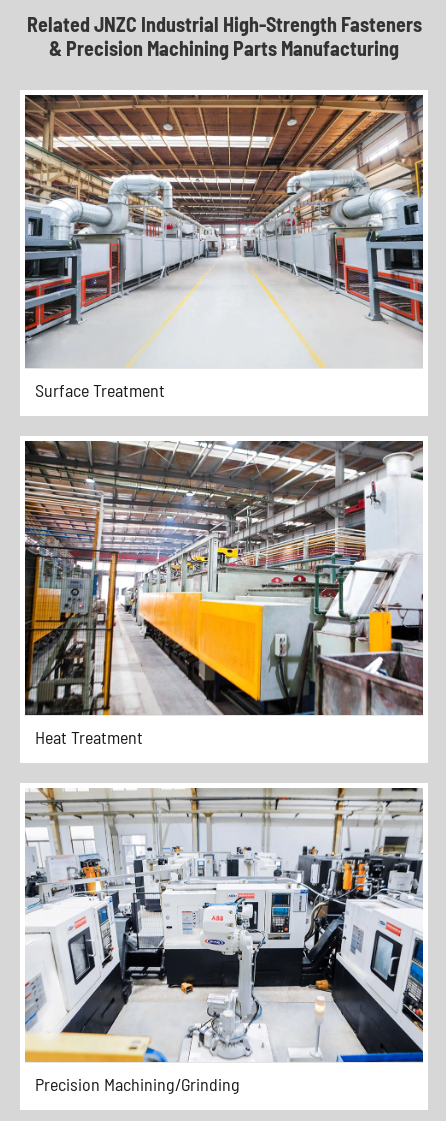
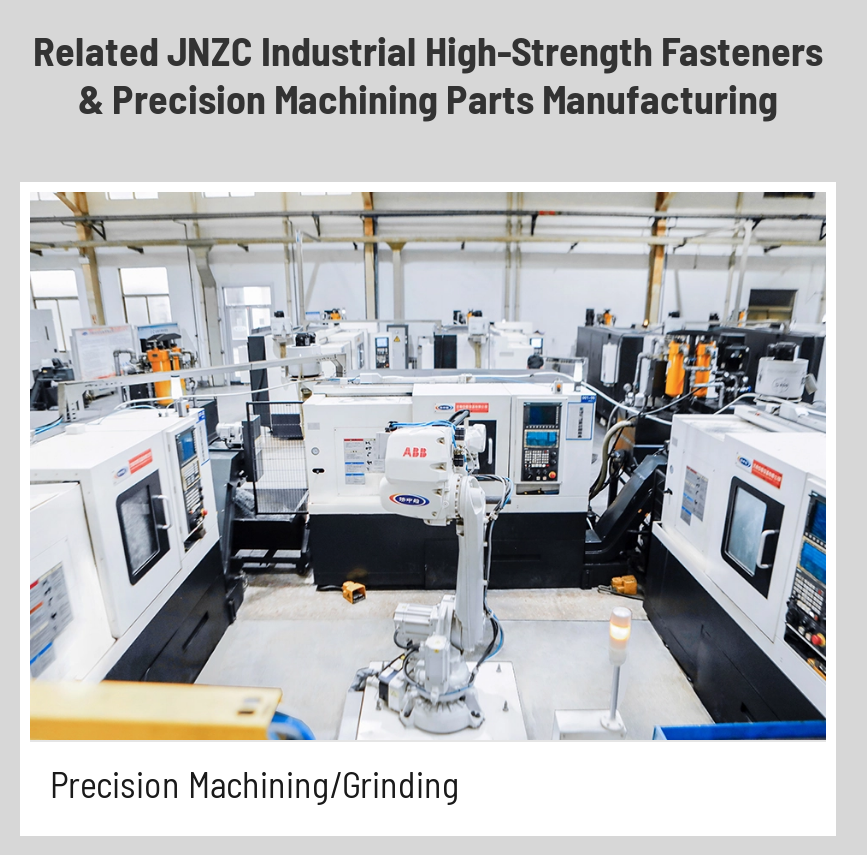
- [image]
- Surface Treatment

- [image]
- Heat Treatment
